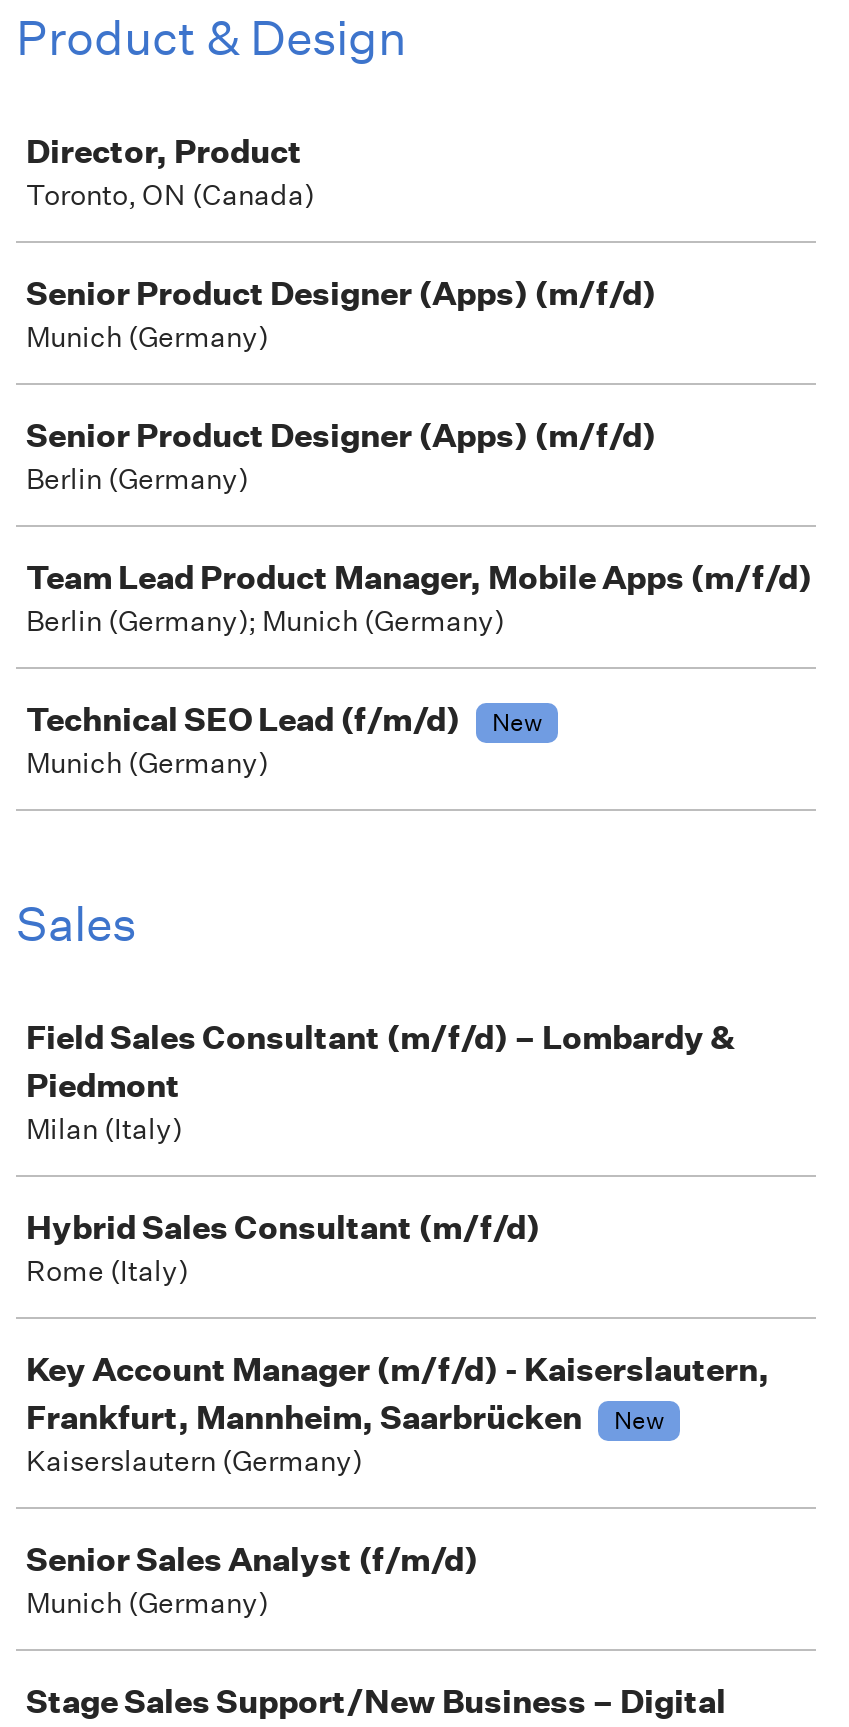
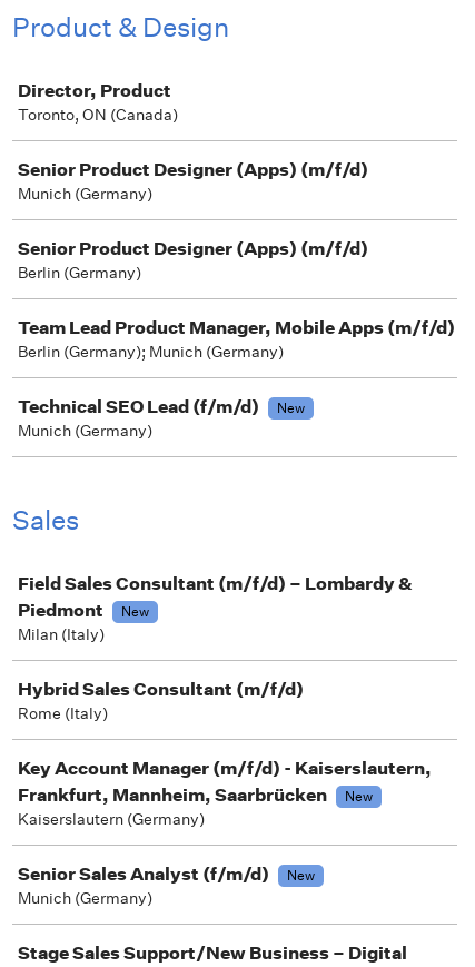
+ New

+ New
